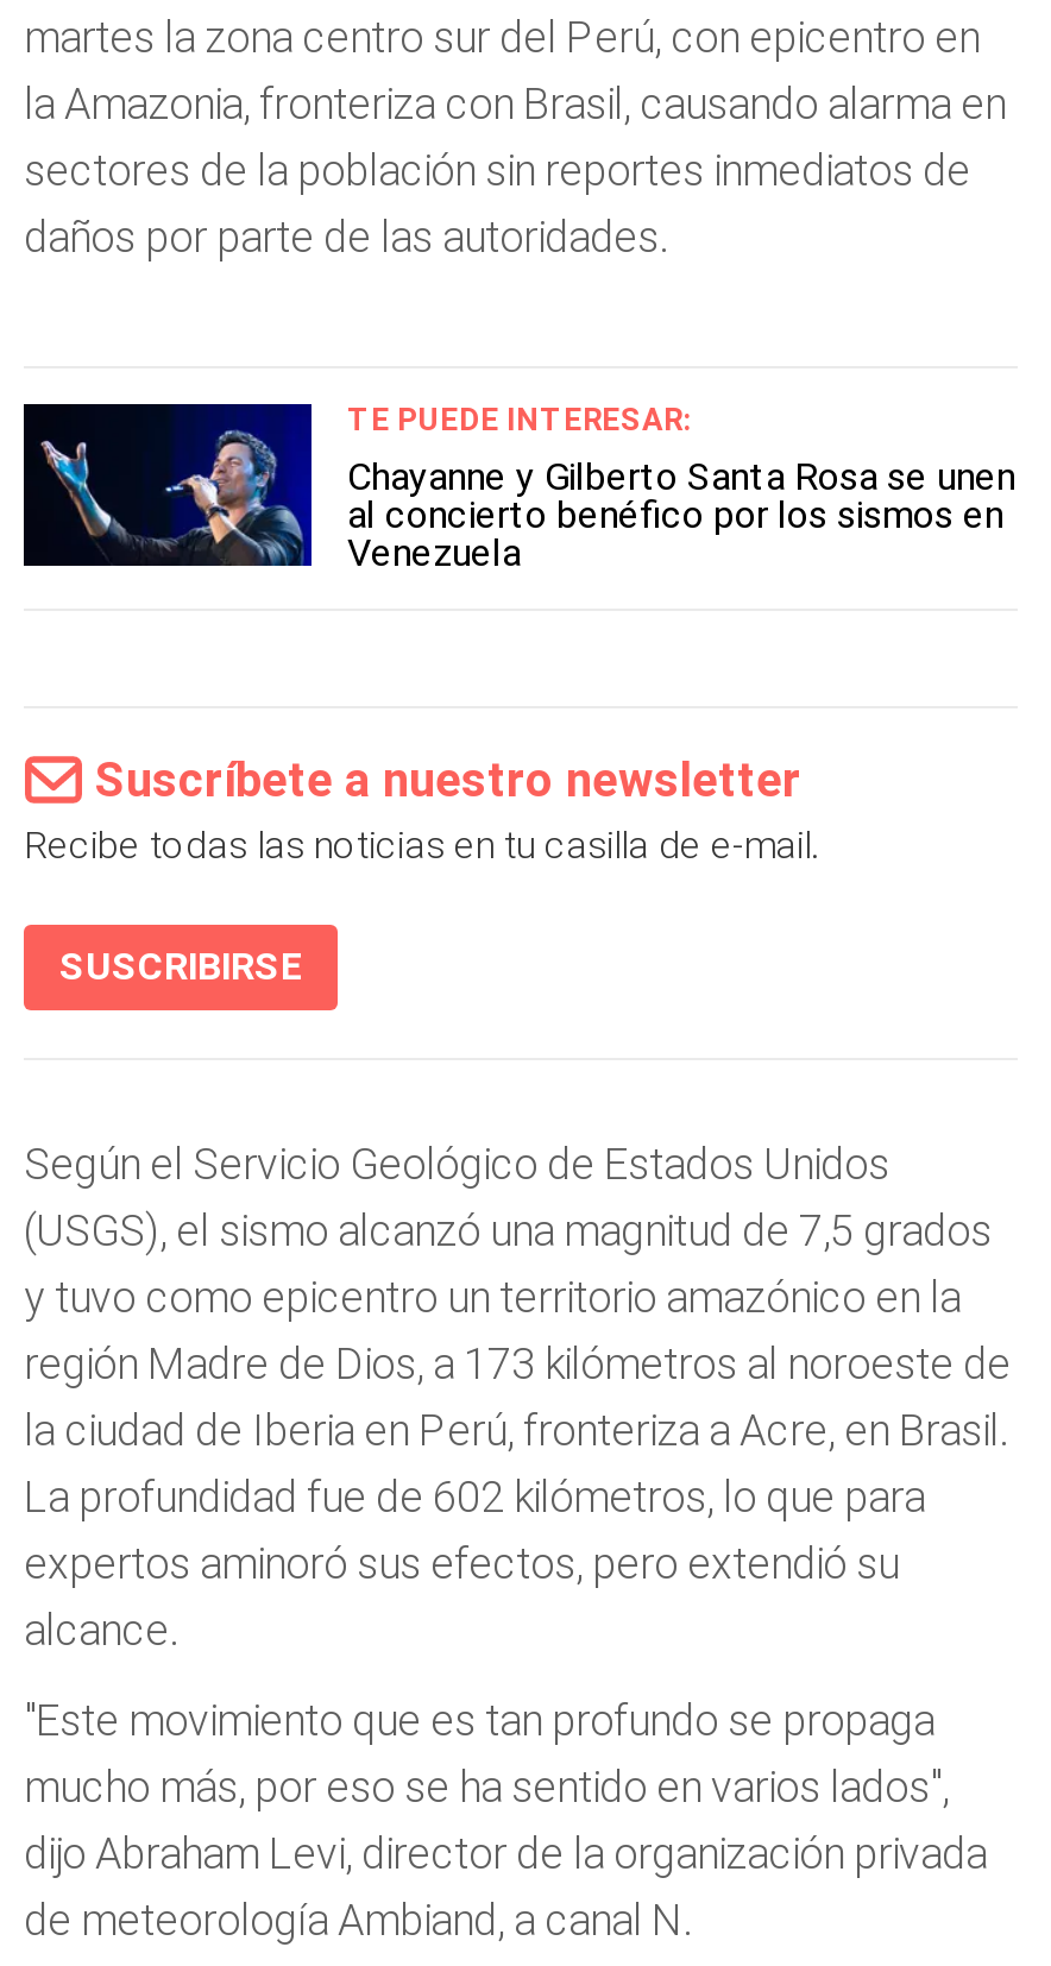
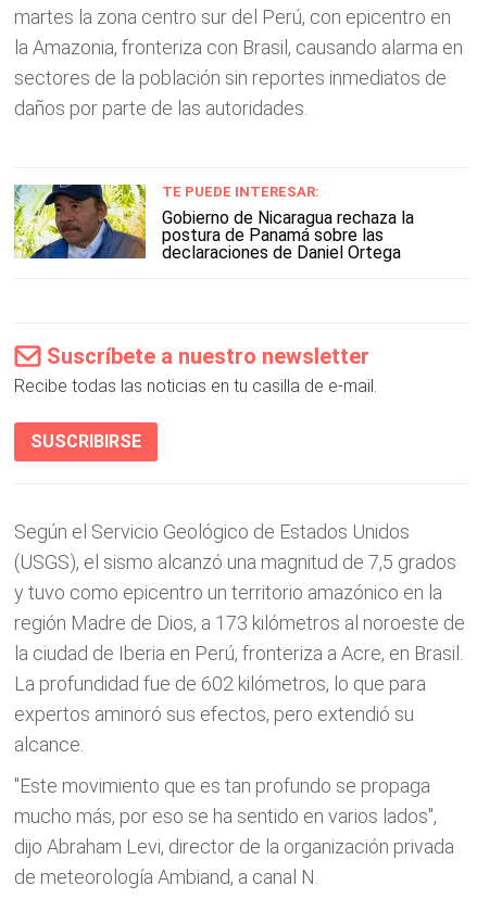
- [image]
- Chayanne y Gilberto Santa Rosa se unen
- al concierto benéfico por los sismos en
- Venezuela
+ [image]
+ Gobierno de Nicaragua rechaza la
+ postura de Panamá sobre las
+ declaraciones de Daniel Ortega
